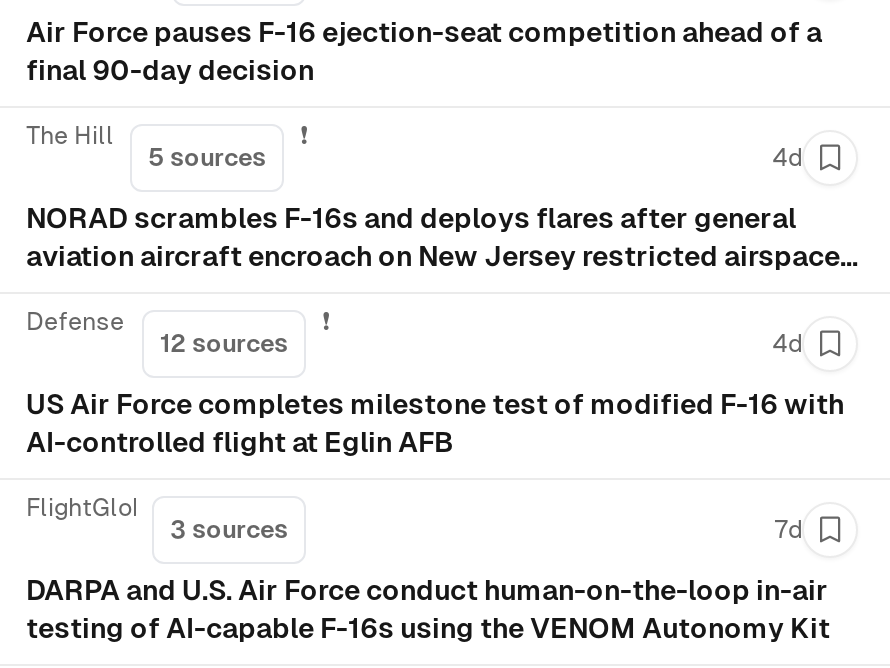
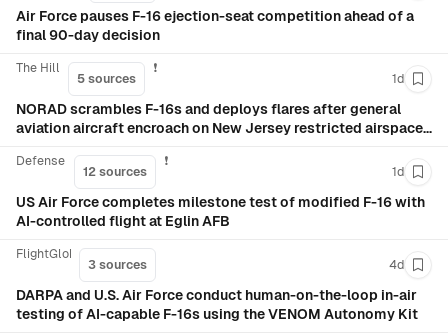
- 4d
+ 1d

- 4d
+ 1d

- 7d
+ 4d
